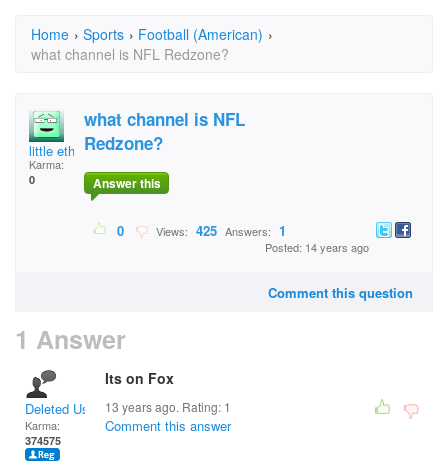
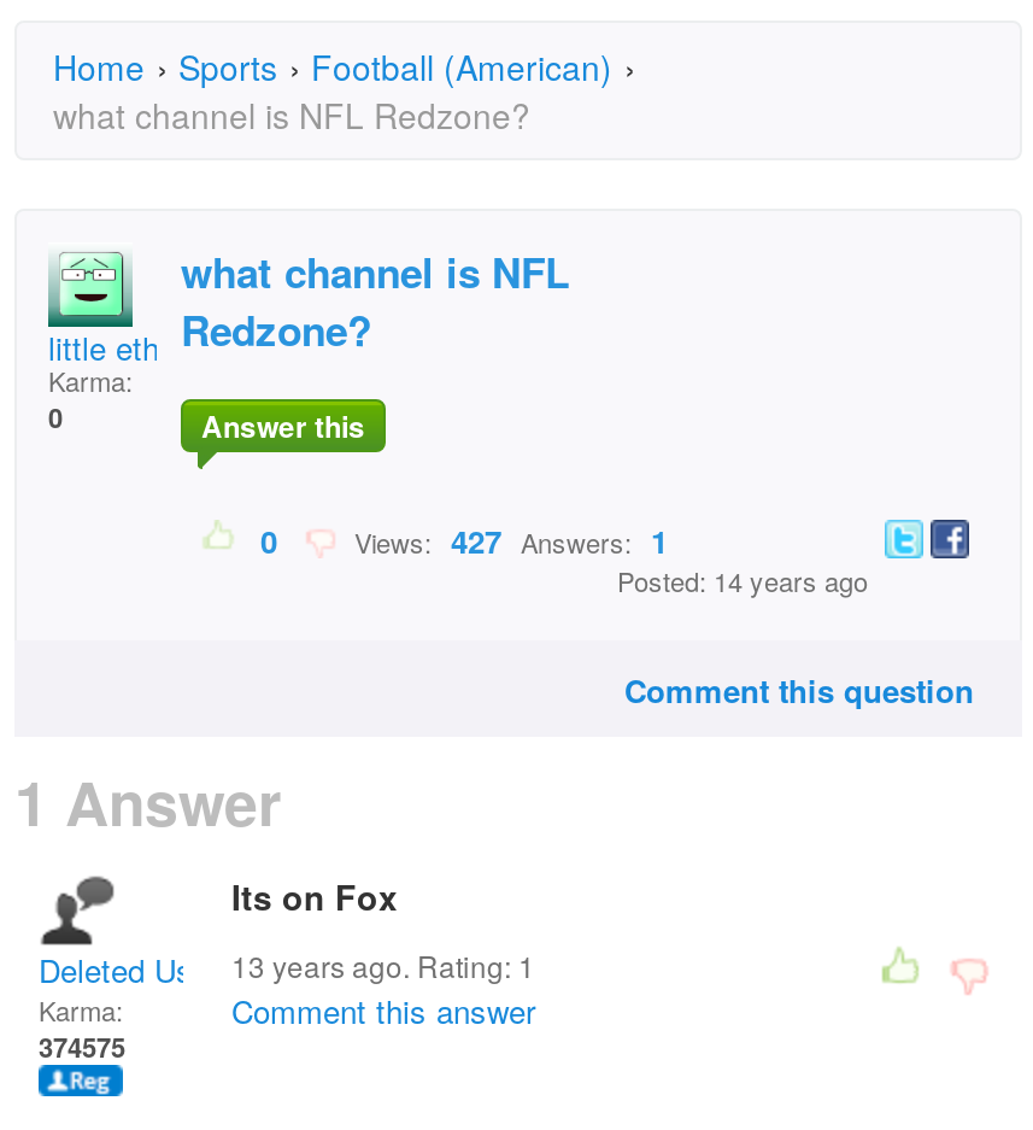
- Views: 425 Answers: 1
+ Views: 427 Answers: 1
